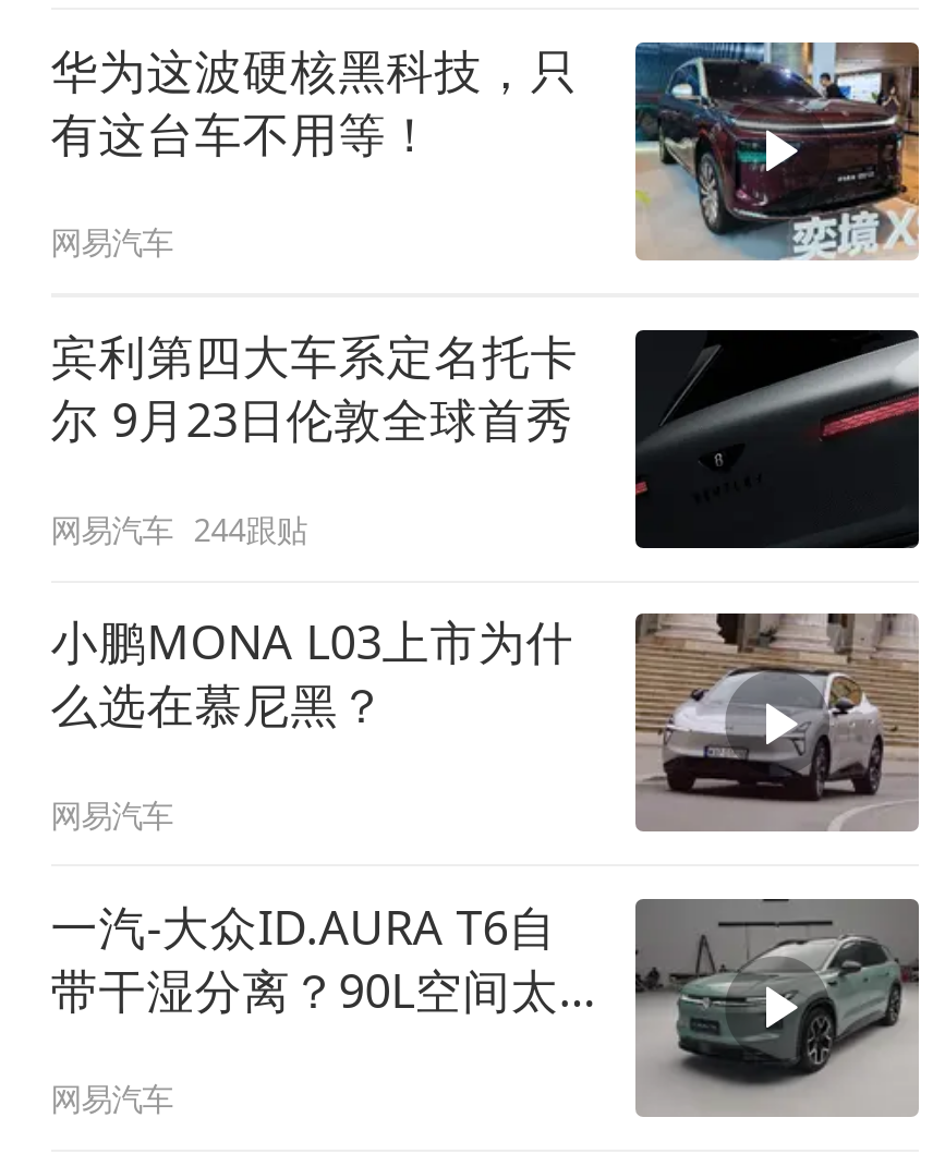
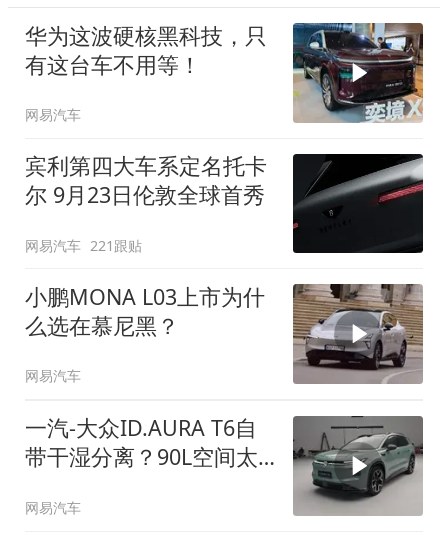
- 网易汽车 244跟贴
+ 网易汽车 221跟贴
